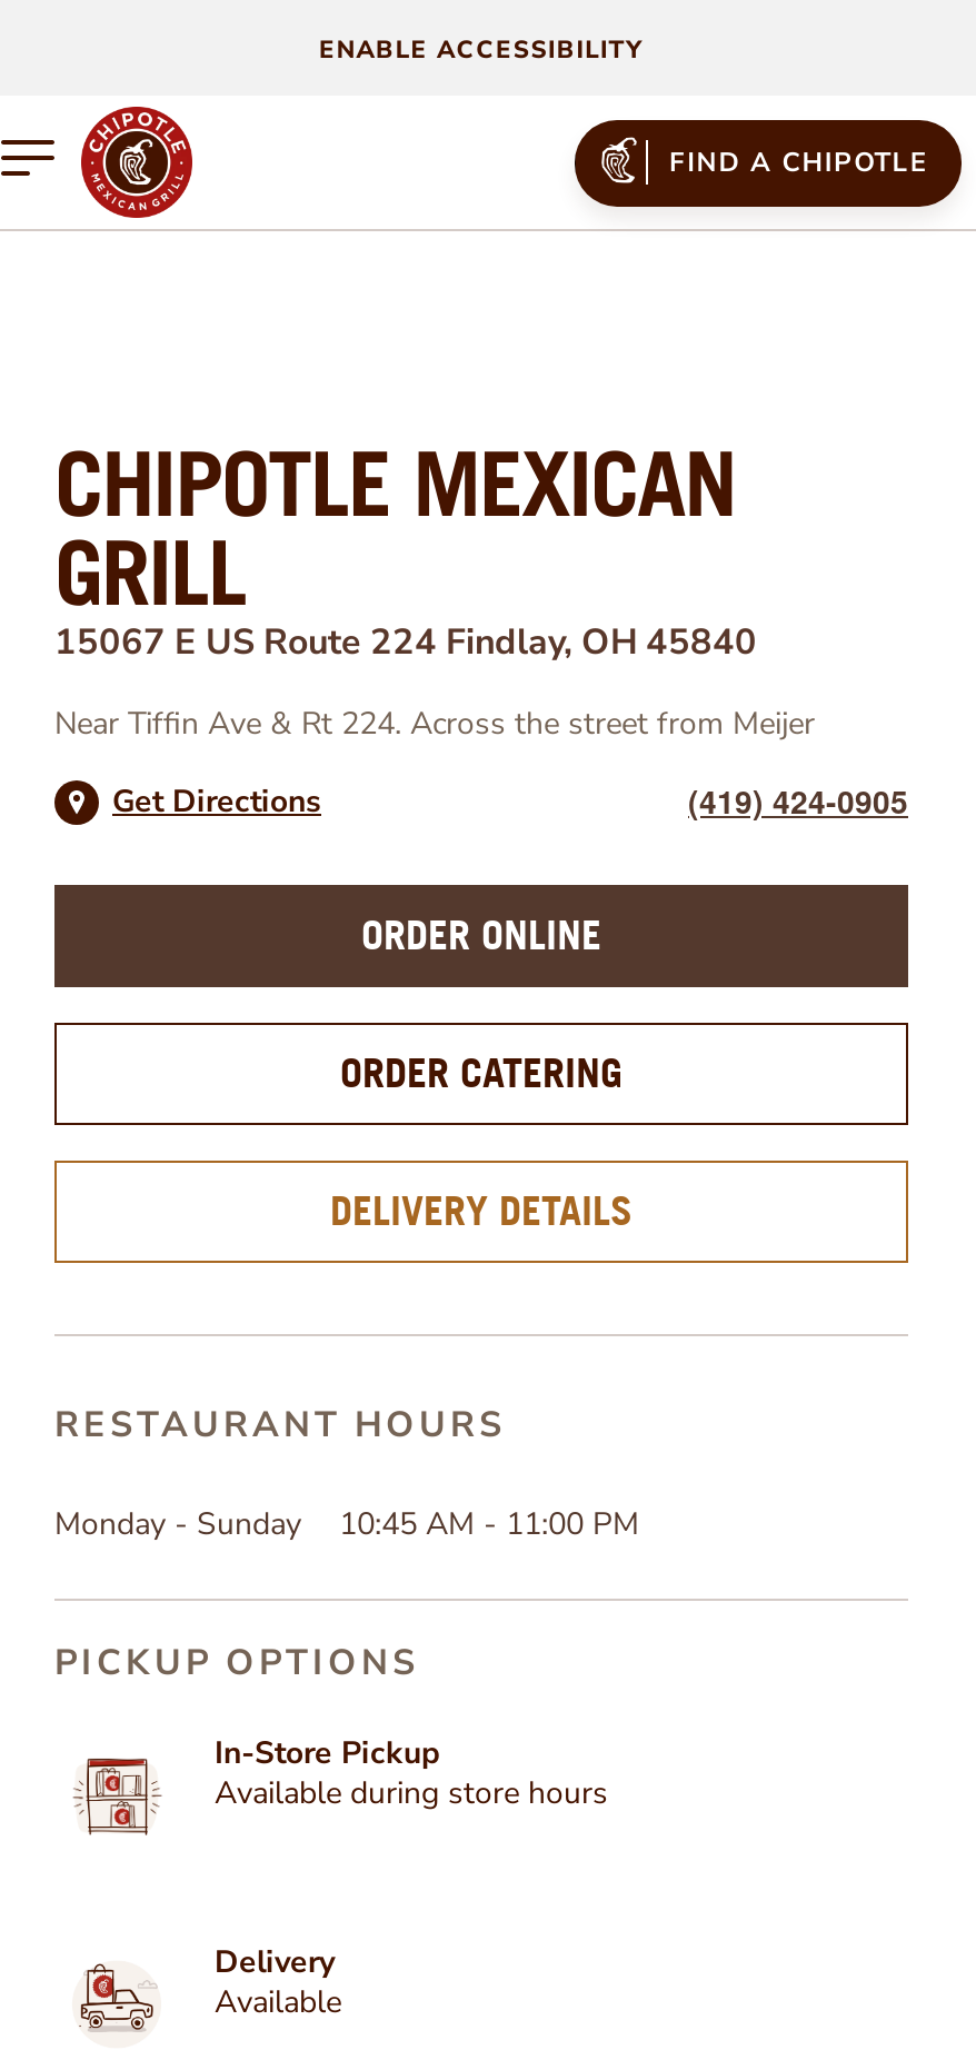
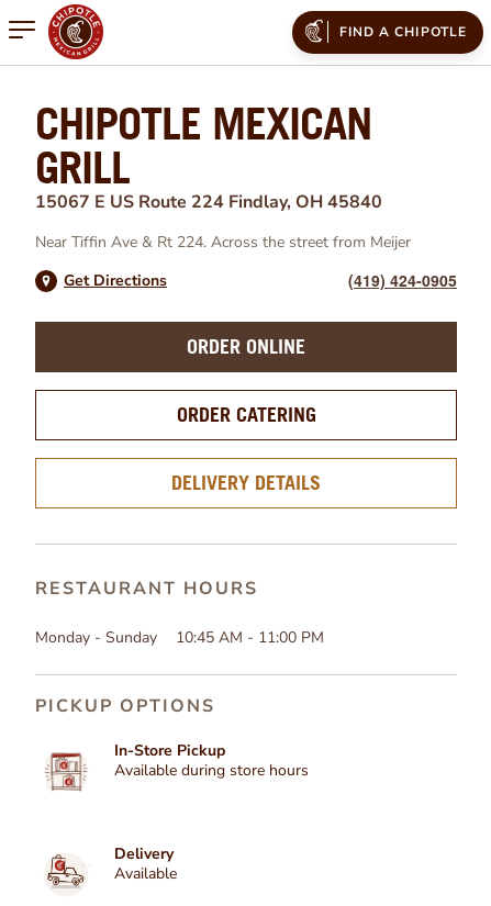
- ENABLE ACCESSIBILITY
